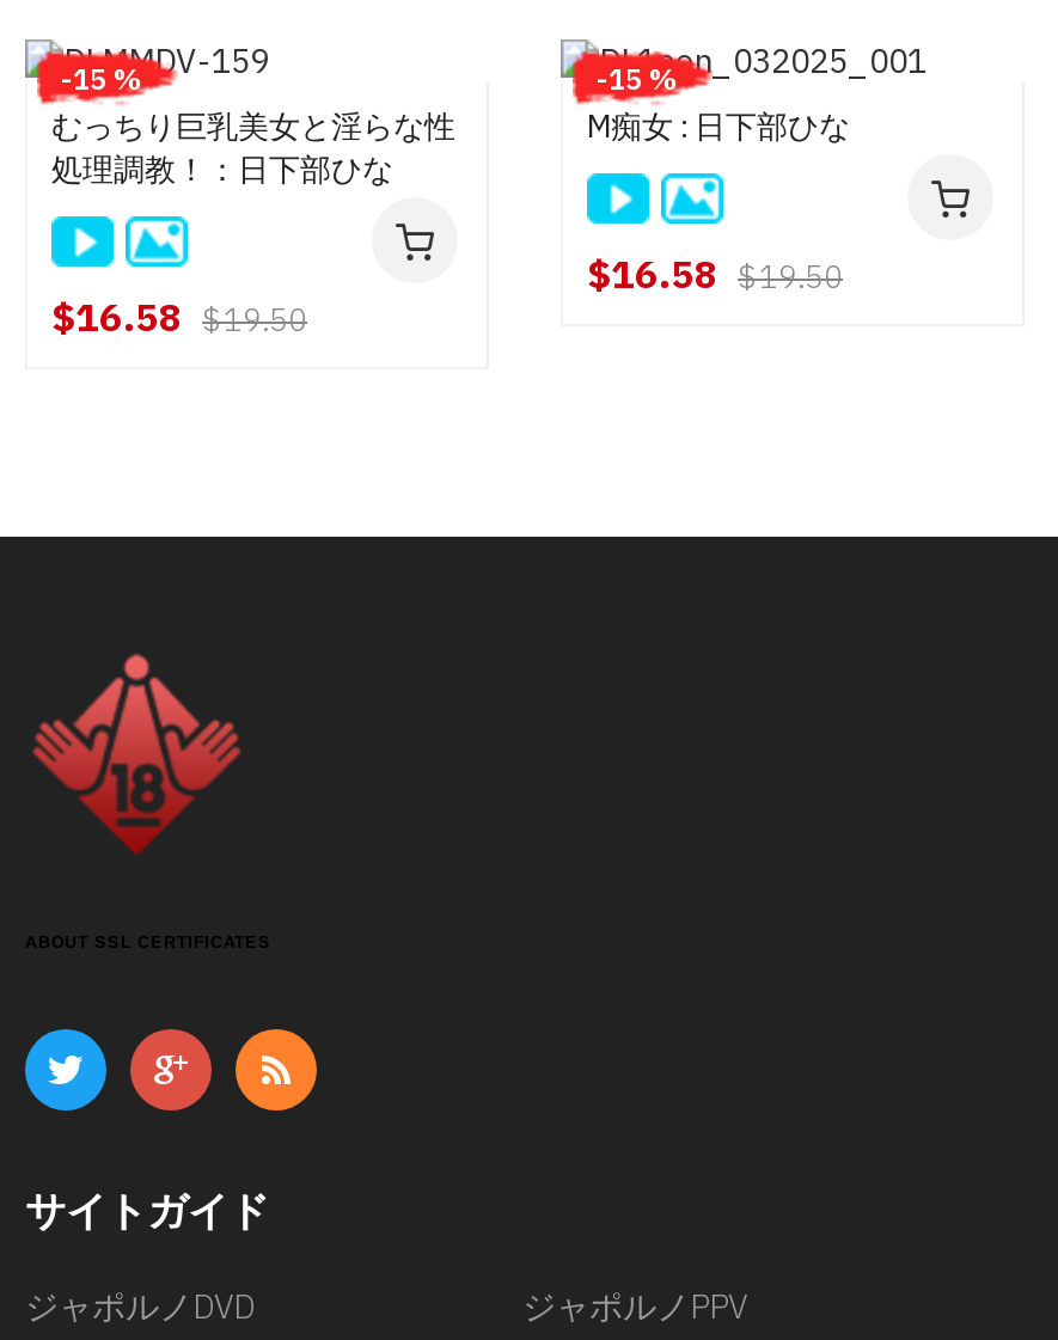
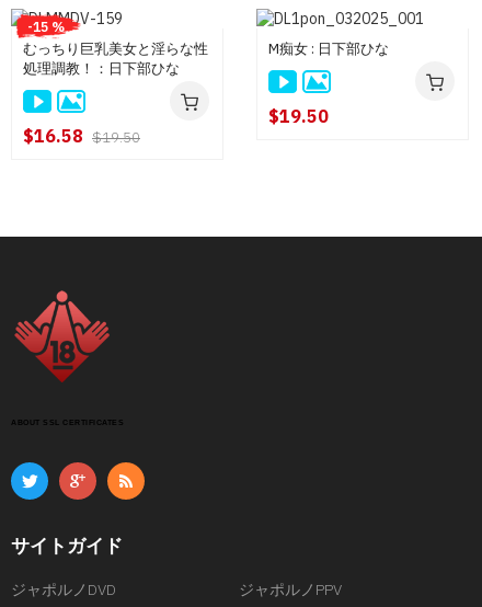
- -15 %

- $16.58 $19.50
+ $19.50
